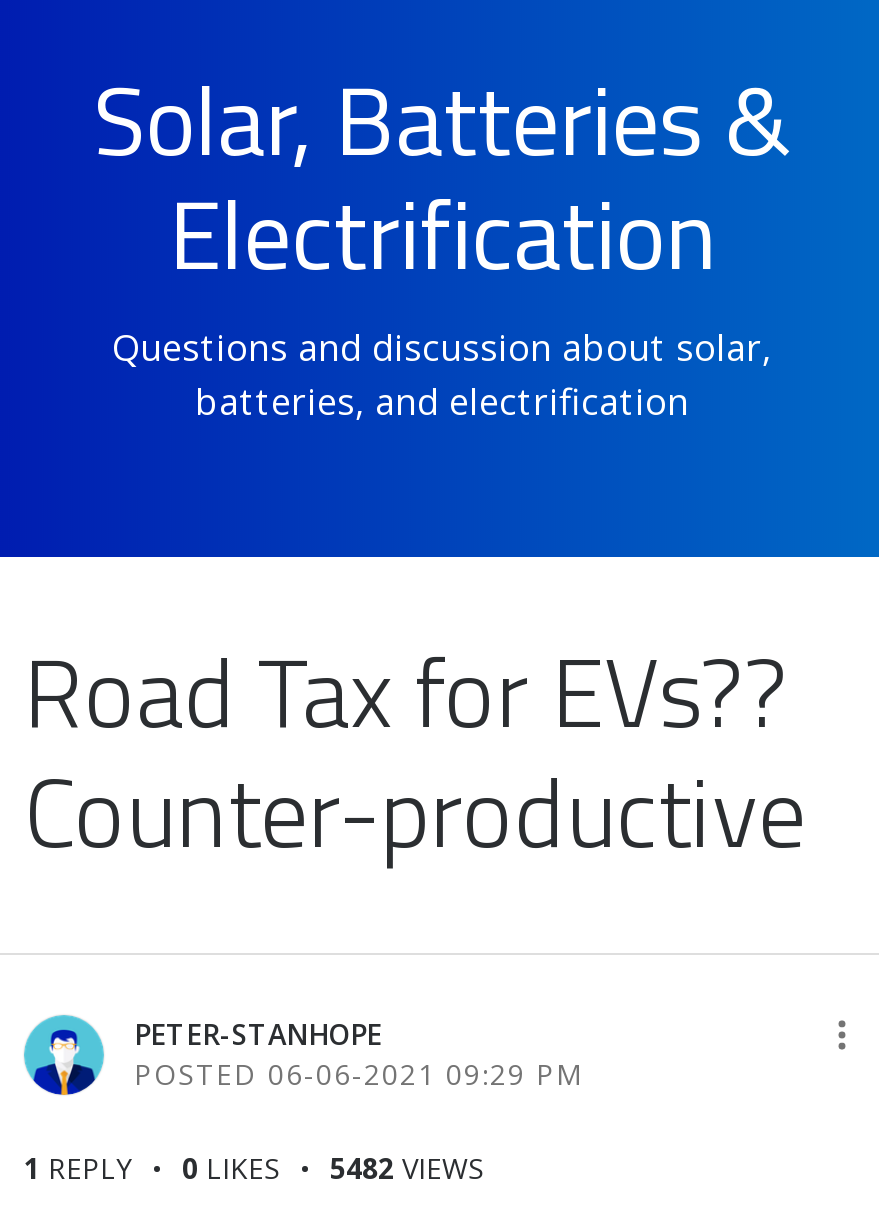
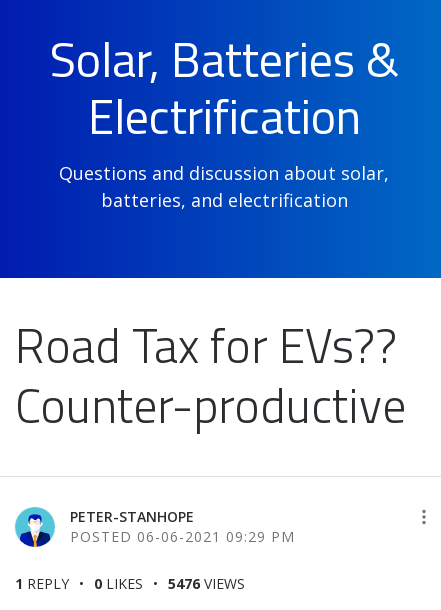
- 1 REPLY 0 LIKES 5482 VIEWS
+ 1 REPLY 0 LIKES 5476 VIEWS
